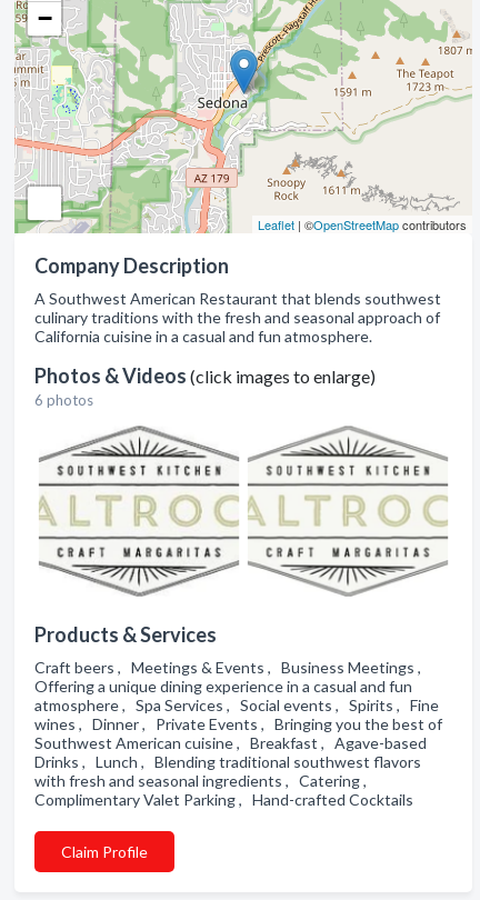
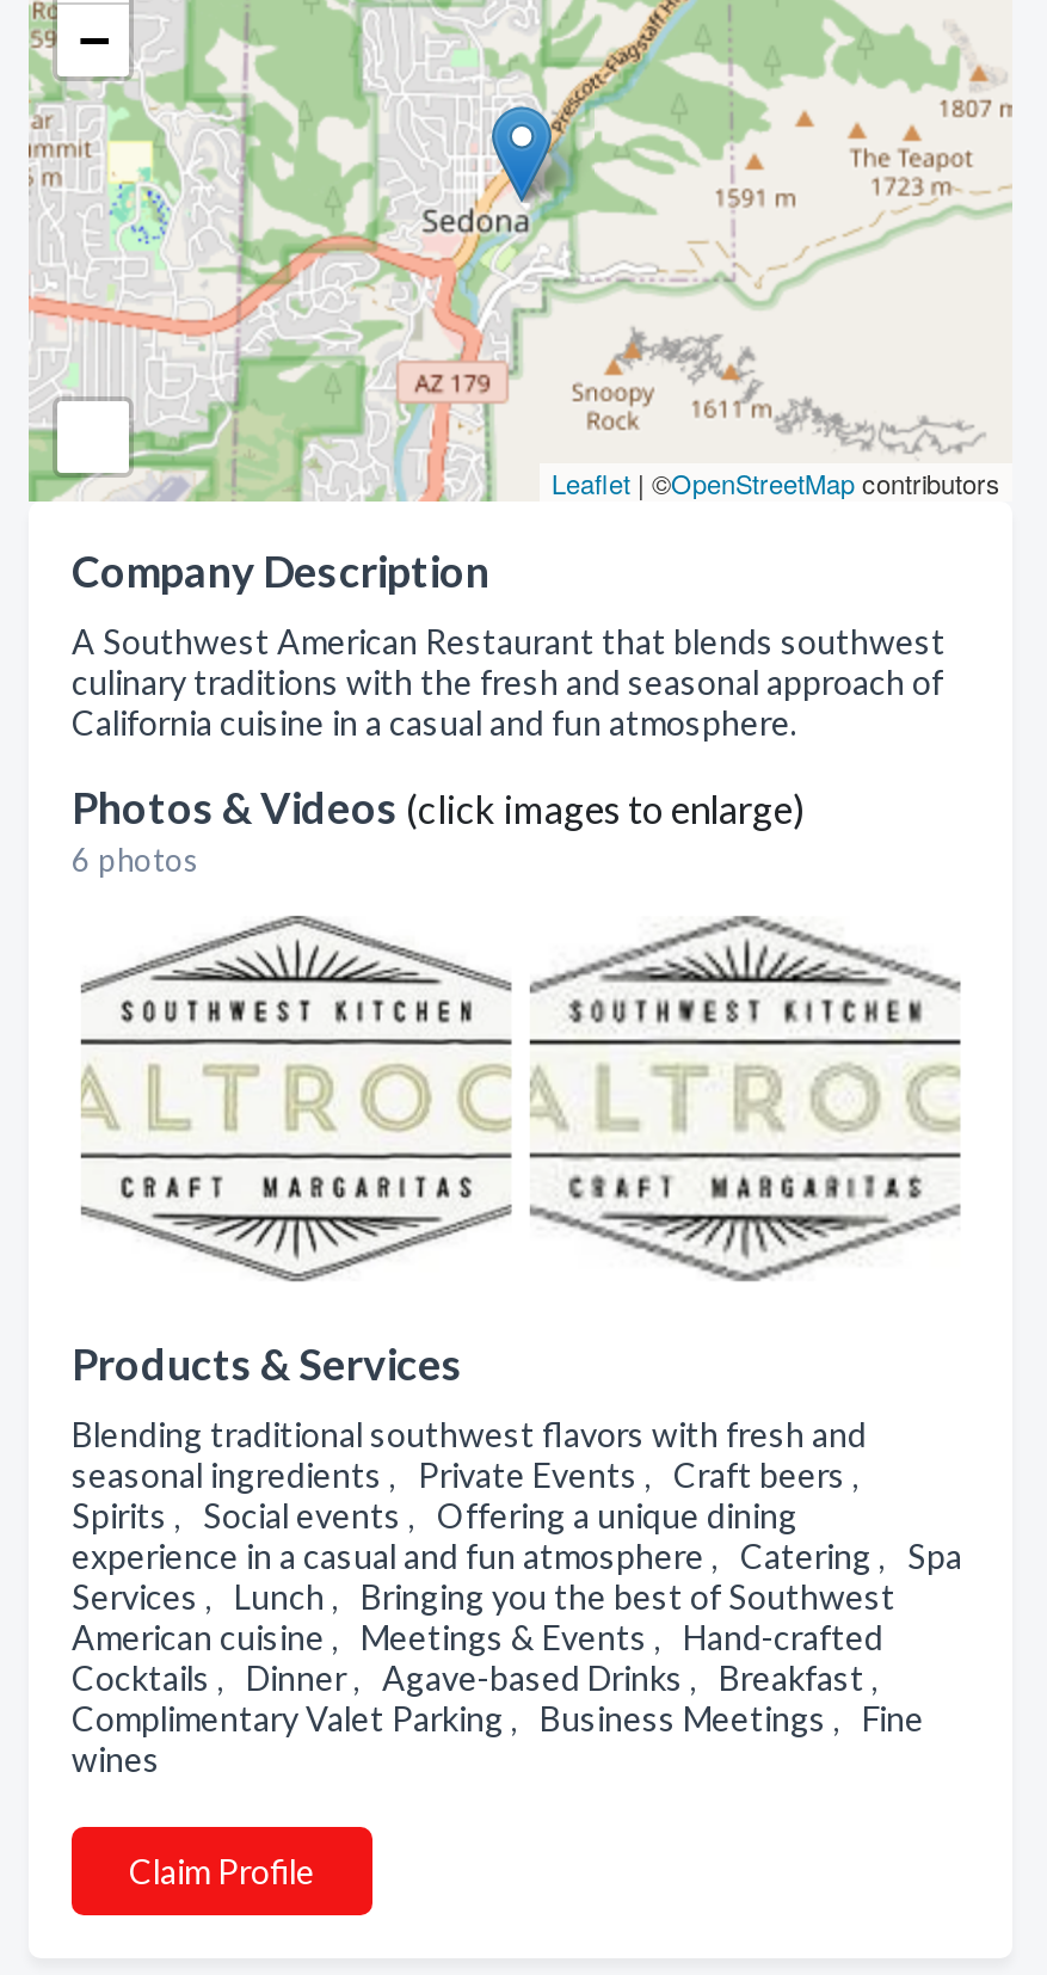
- Craft beers , Meetings & Events , Business Meetings ,
- Offering a unique dining experience in a casual and fun
- atmosphere , Spa Services , Social events , Spirits , Fine
- wines , Dinner , Private Events , Bringing you the best of
- Southwest American cuisine , Breakfast , Agave-based
- Drinks , Lunch , Blending traditional southwest flavors
- with fresh and seasonal ingredients , Catering ,
- Complimentary Valet Parking , Hand-crafted Cocktails
+ Blending traditional southwest flavors with fresh and
+ seasonal ingredients , Private Events , Craft beers ,
+ Spirits , Social events , Offering a unique dining
+ experience in a casual and fun atmosphere , Catering , Spa
+ Services , Lunch , Bringing you the best of Southwest
+ American cuisine , Meetings & Events , Hand-crafted
+ Cocktails , Dinner , Agave-based Drinks , Breakfast ,
+ Complimentary Valet Parking , Business Meetings , Fine
+ wines
